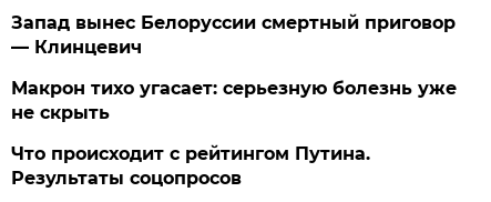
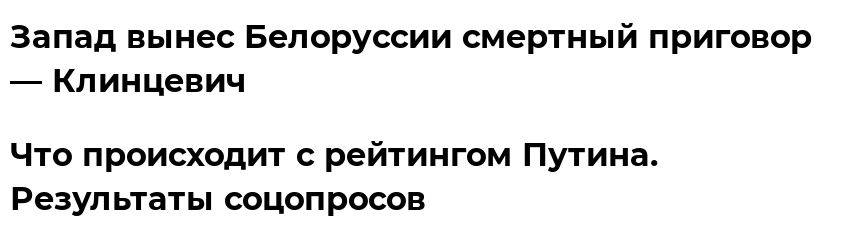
- Макрон тихо угасает: серьезную болезнь уже
- не скрыть
